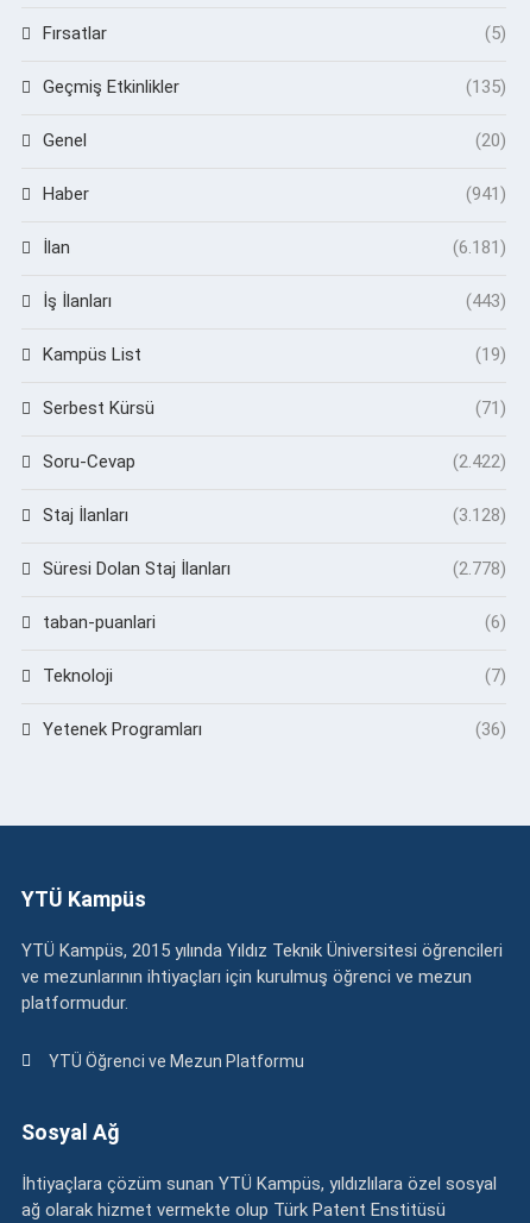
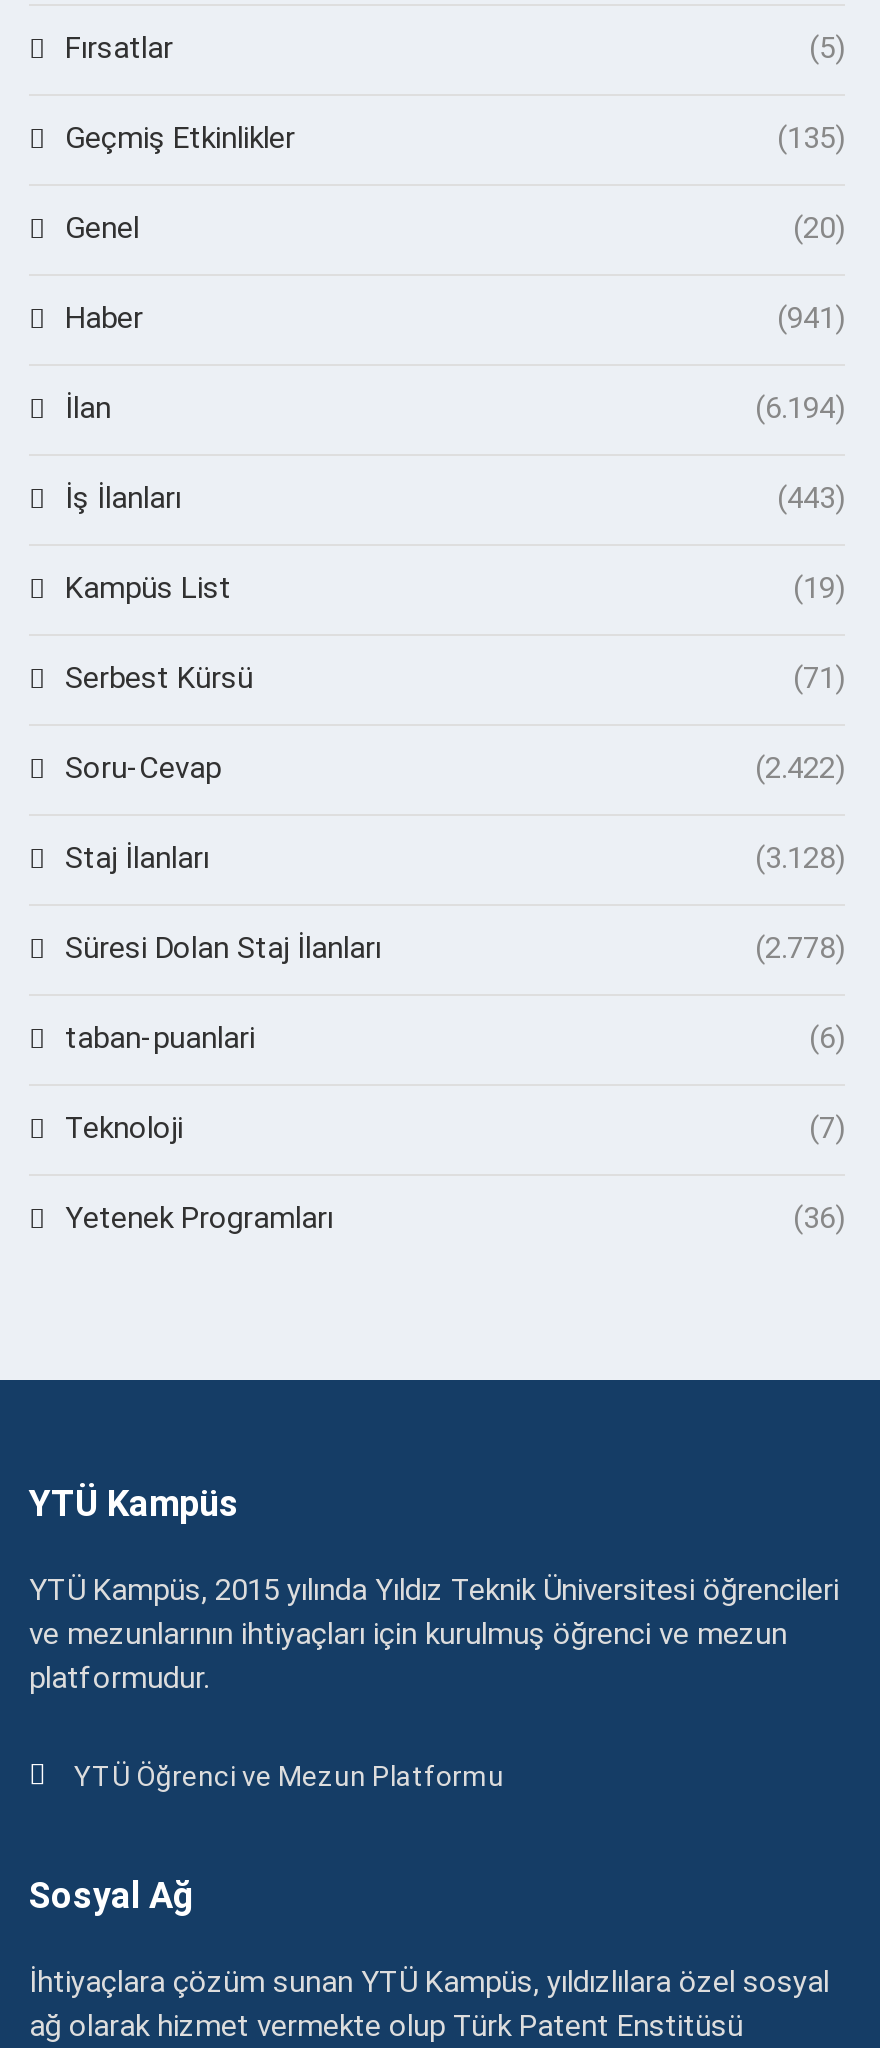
- (6.181)
+ (6.194)
